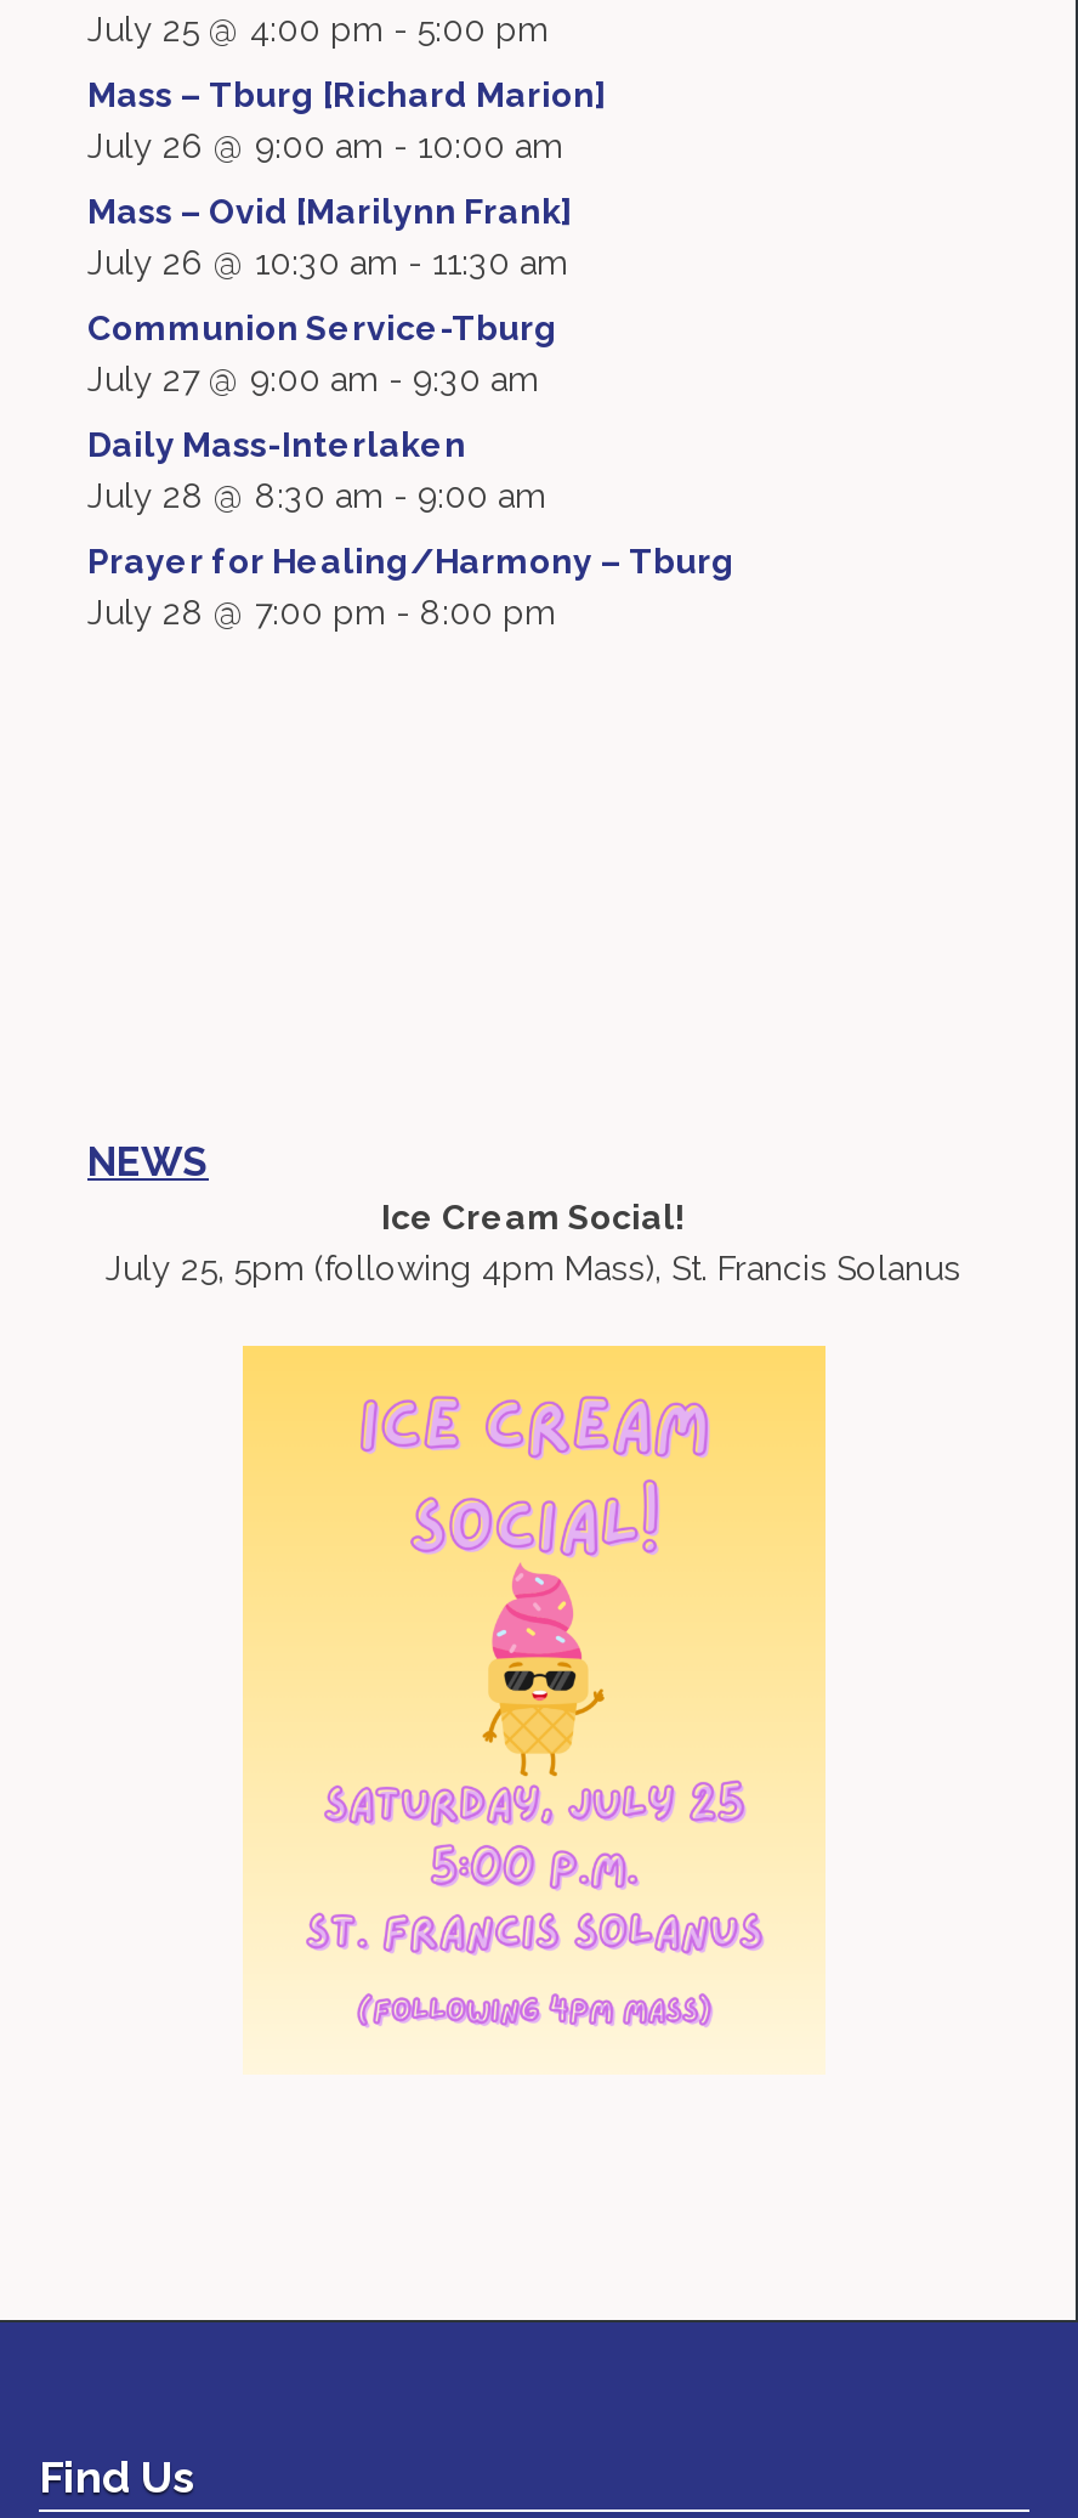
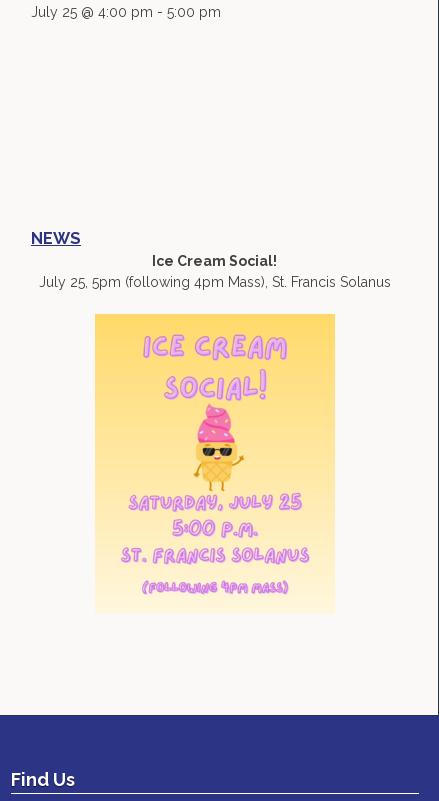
- Mass – Tburg [Richard Marion]
- July 26 @ 9:00 am - 10:00 am
- Mass – Ovid [Marilynn Frank]
- July 26 @ 10:30 am - 11:30 am
- Communion Service-Tburg
- July 27 @ 9:00 am - 9:30 am
- Daily Mass-Interlaken
- July 28 @ 8:30 am - 9:00 am
- Prayer for Healing/Harmony – Tburg
- July 28 @ 7:00 pm - 8:00 pm
